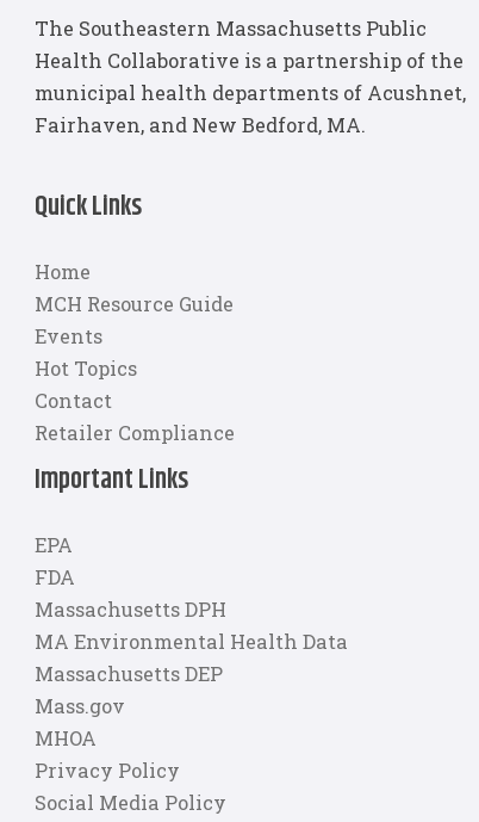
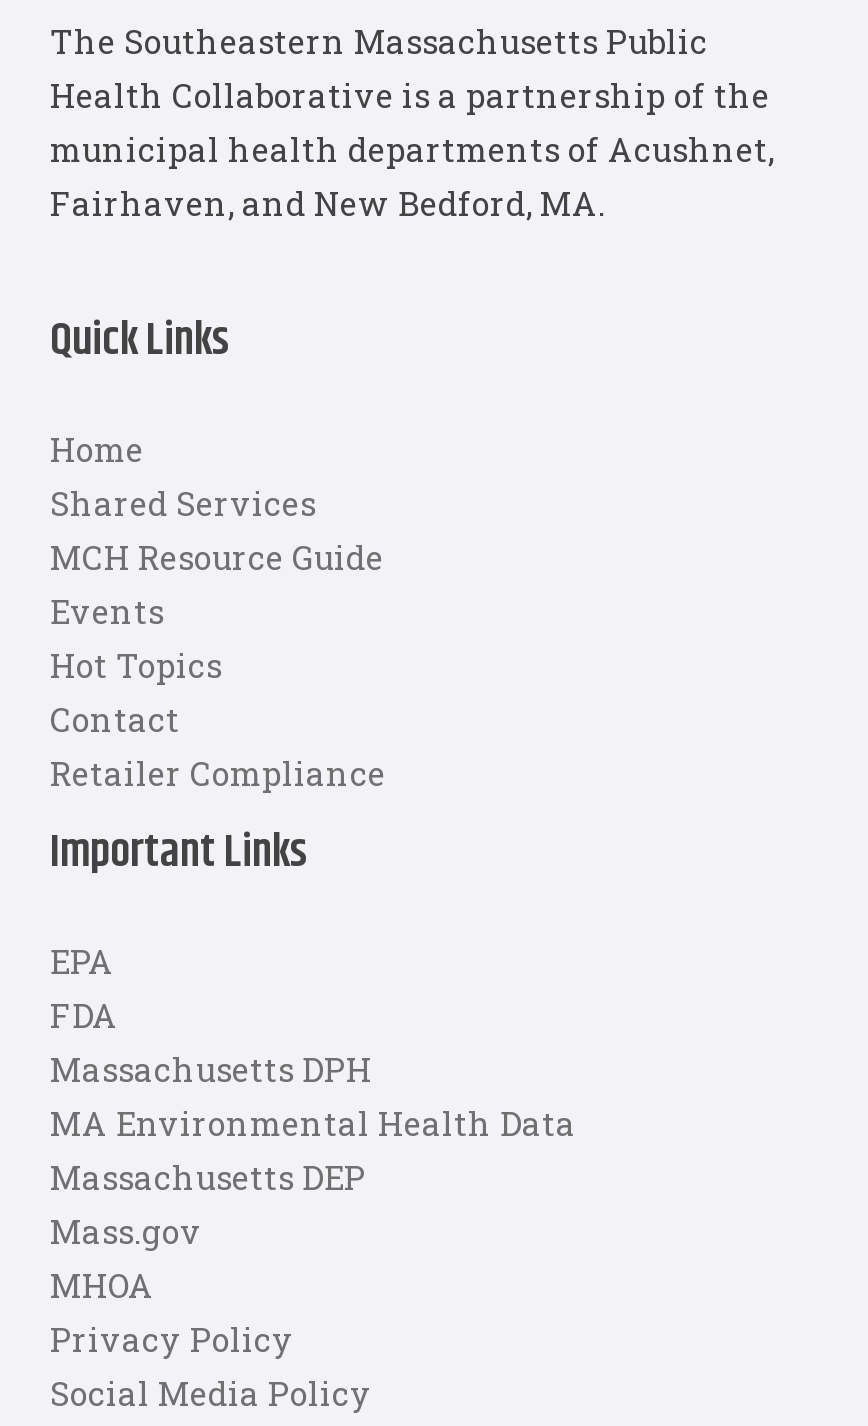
+ Shared Services
